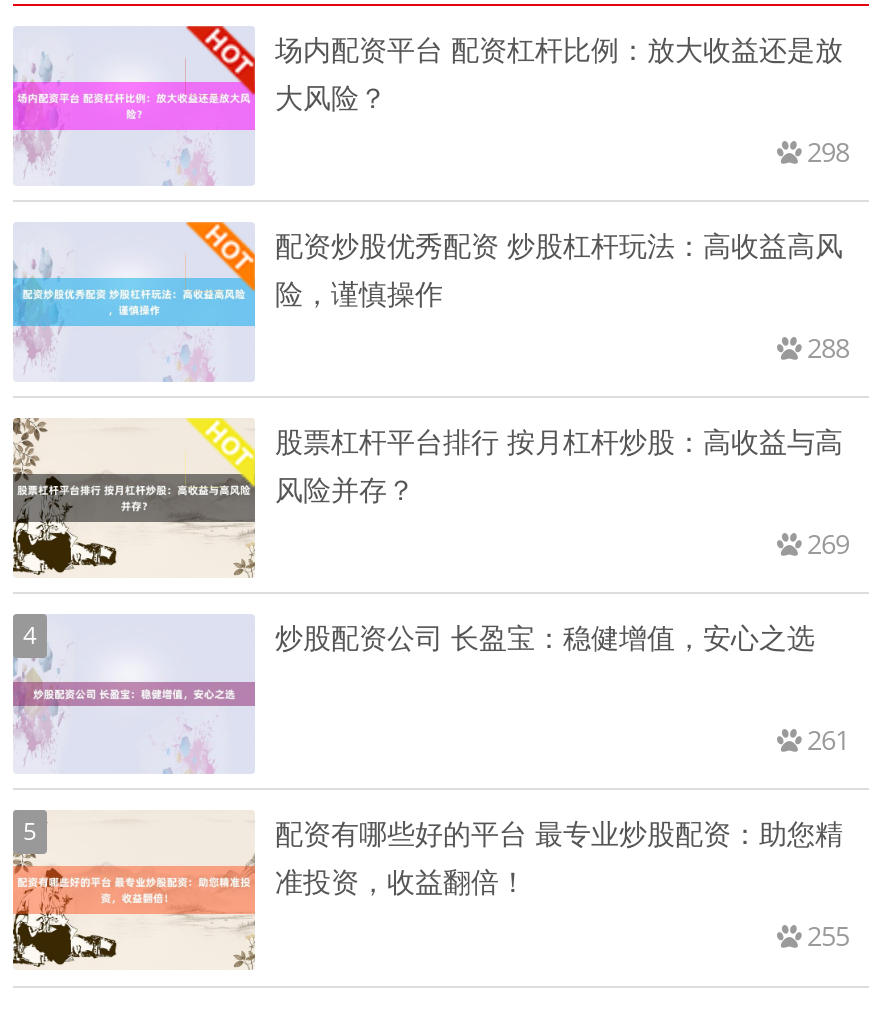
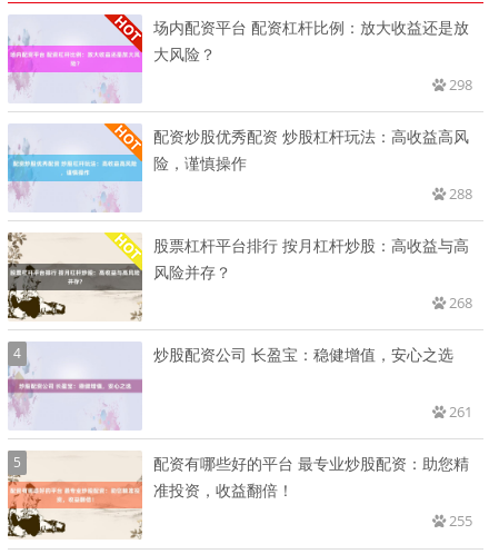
- 269
+ 268
